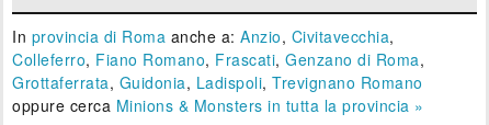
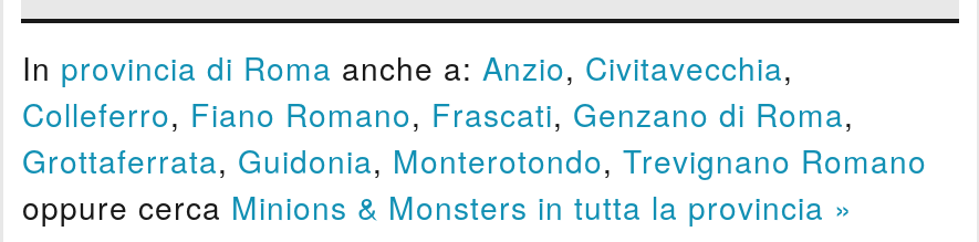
- Grottaferrata, Guidonia, Ladispoli, Trevignano Romano
+ Grottaferrata, Guidonia, Monterotondo, Trevignano Romano
